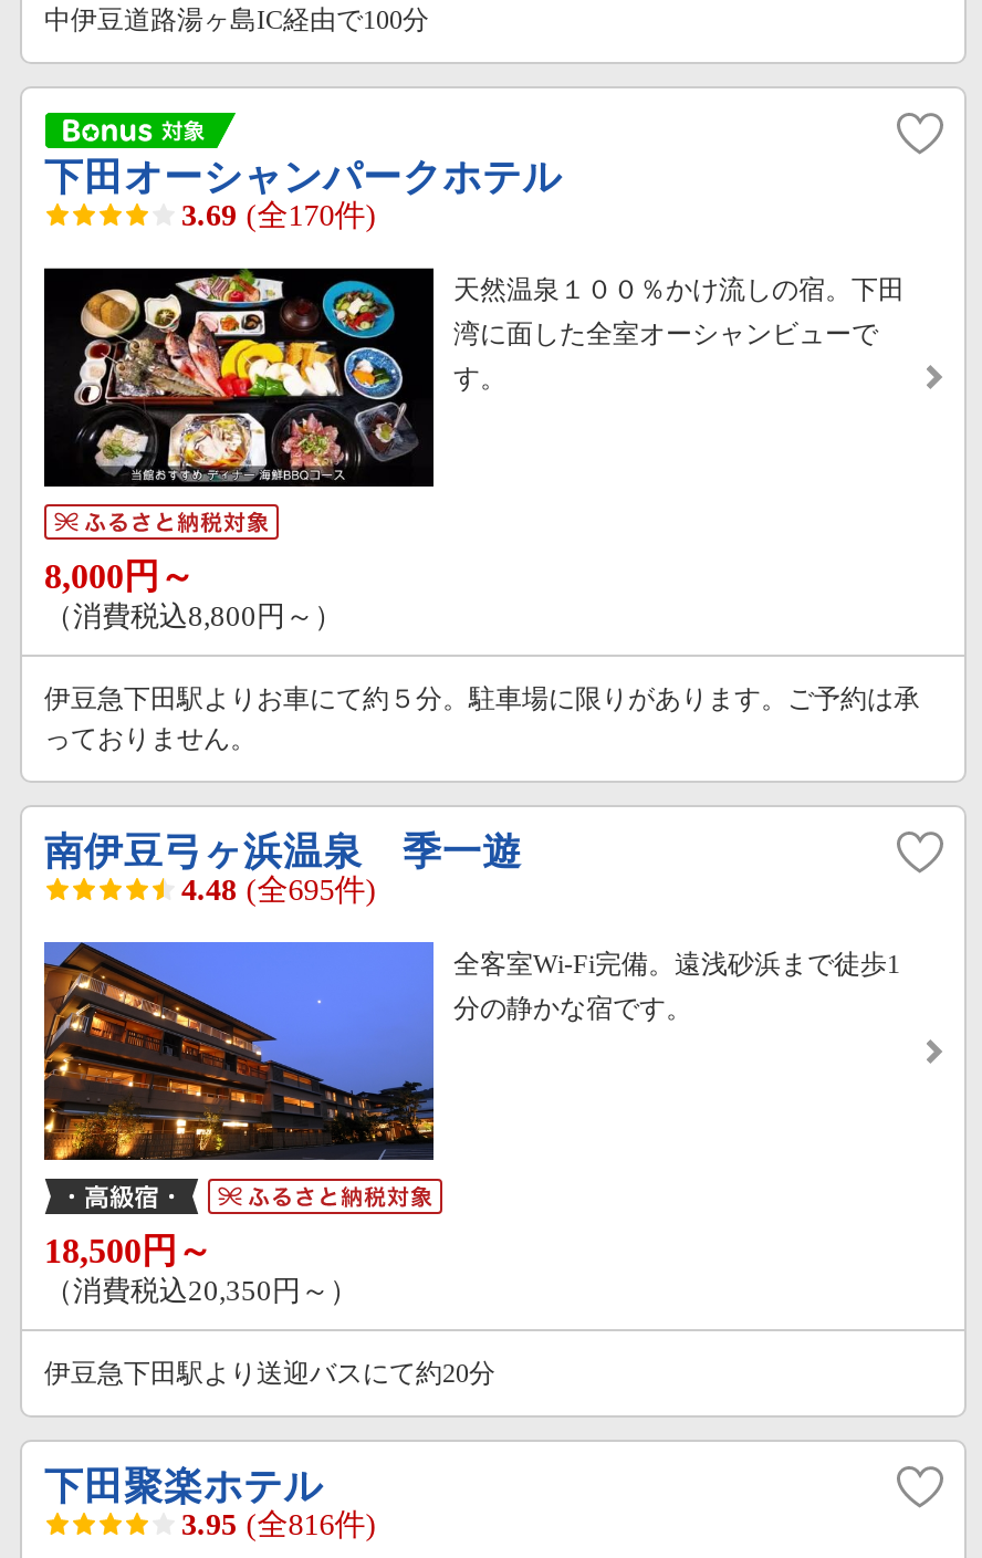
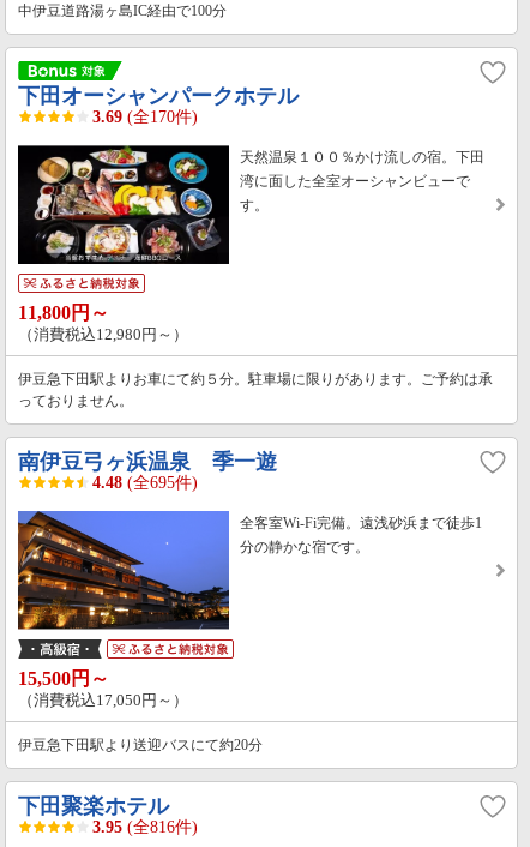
- 8,000円～
+ 11,800円～

- （消費税込8,800円～）
+ （消費税込12,980円～）

- 18,500円～
+ 15,500円～

- （消費税込20,350円～）
+ （消費税込17,050円～）
